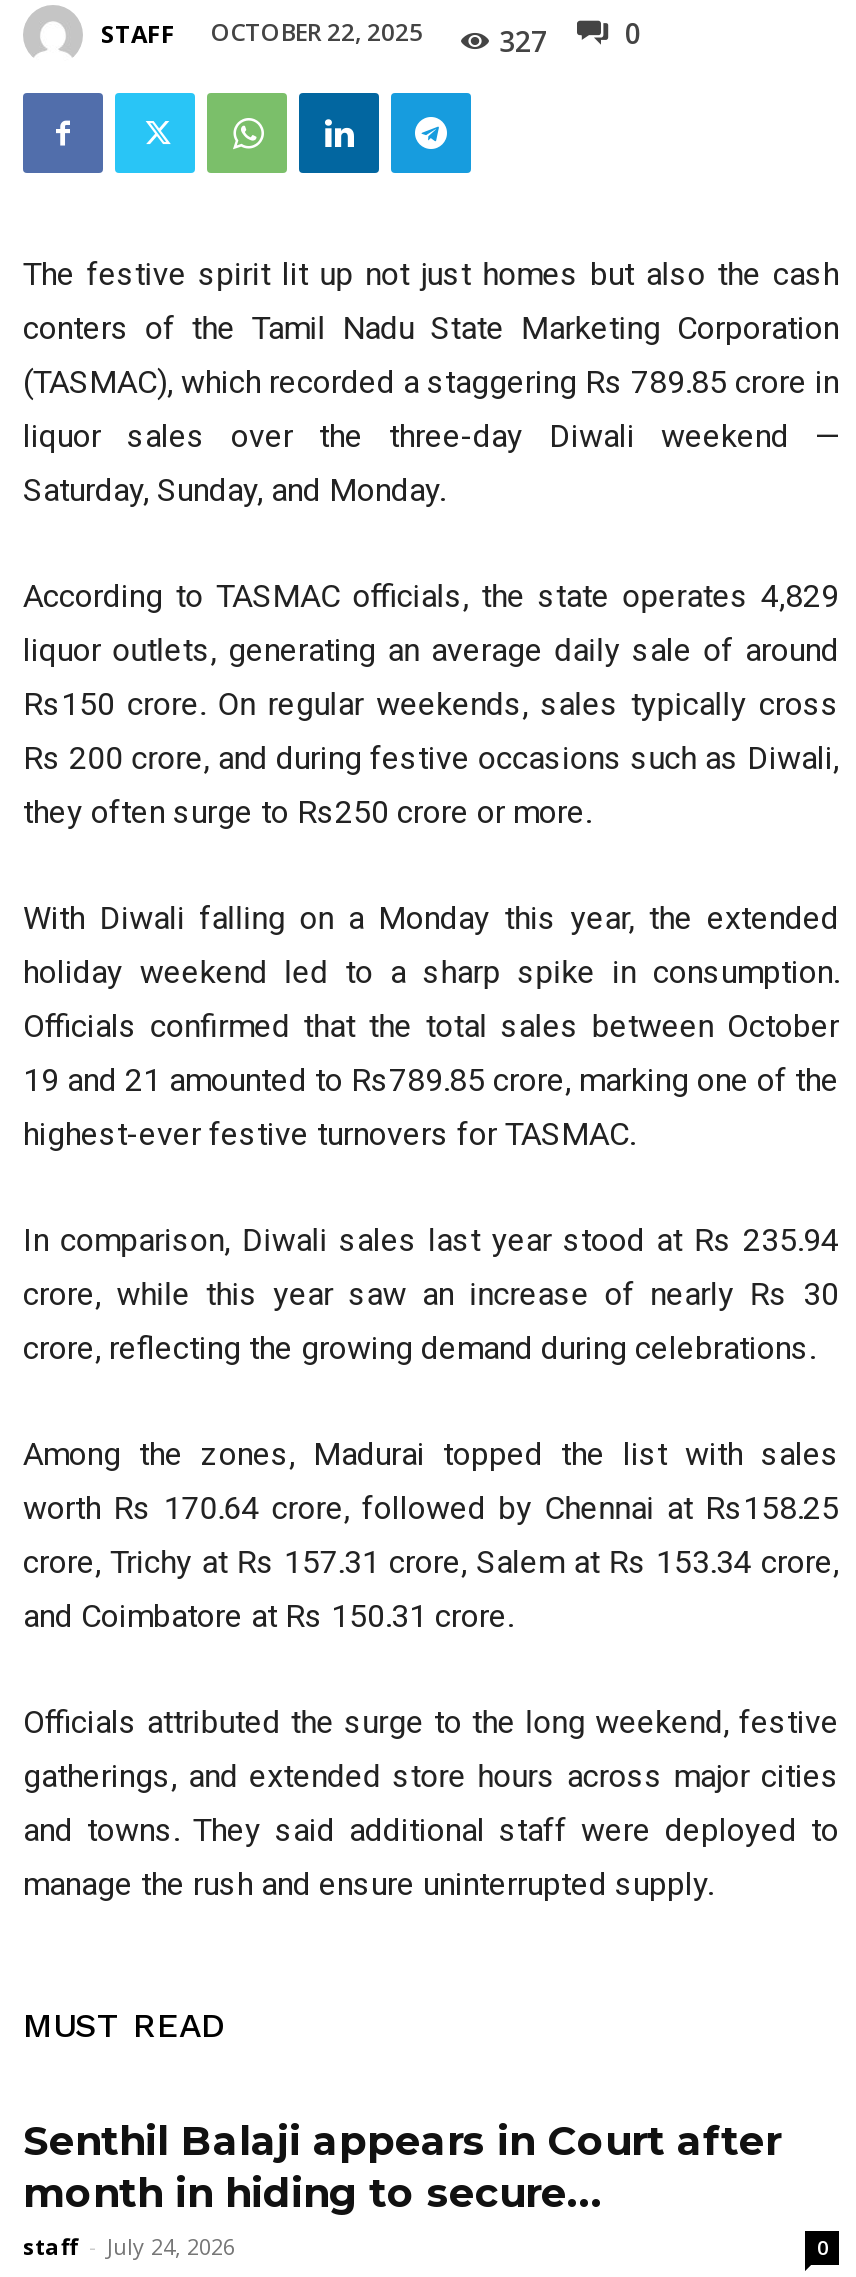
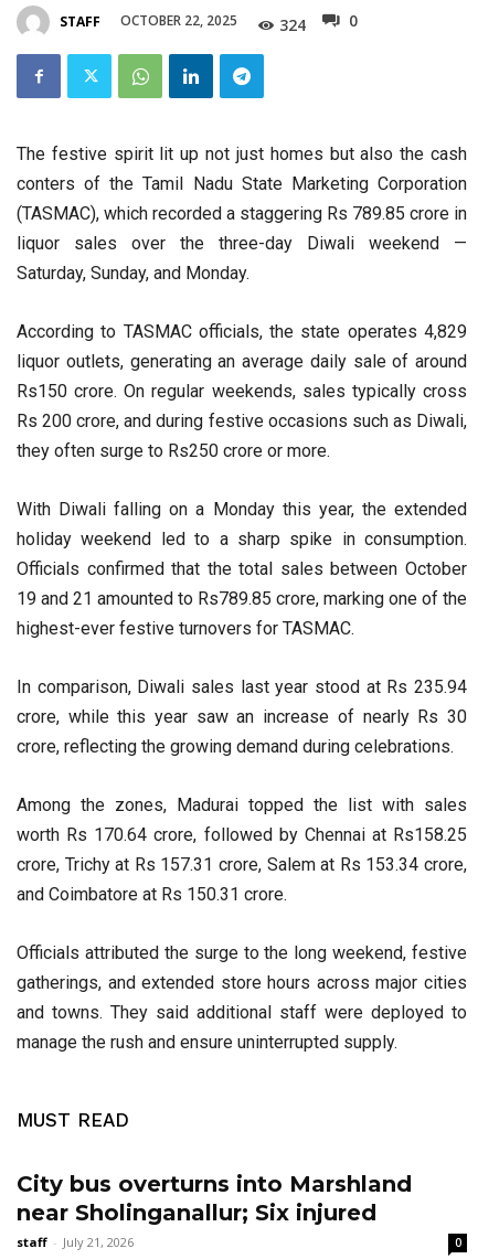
- 327
+ 324

- Senthil Balaji appears in Court after
- month in hiding to secure...
- staff - July 24, 2026
+ City bus overturns into Marshland
+ near Sholinganallur; Six injured
+ staff - July 21, 2026
